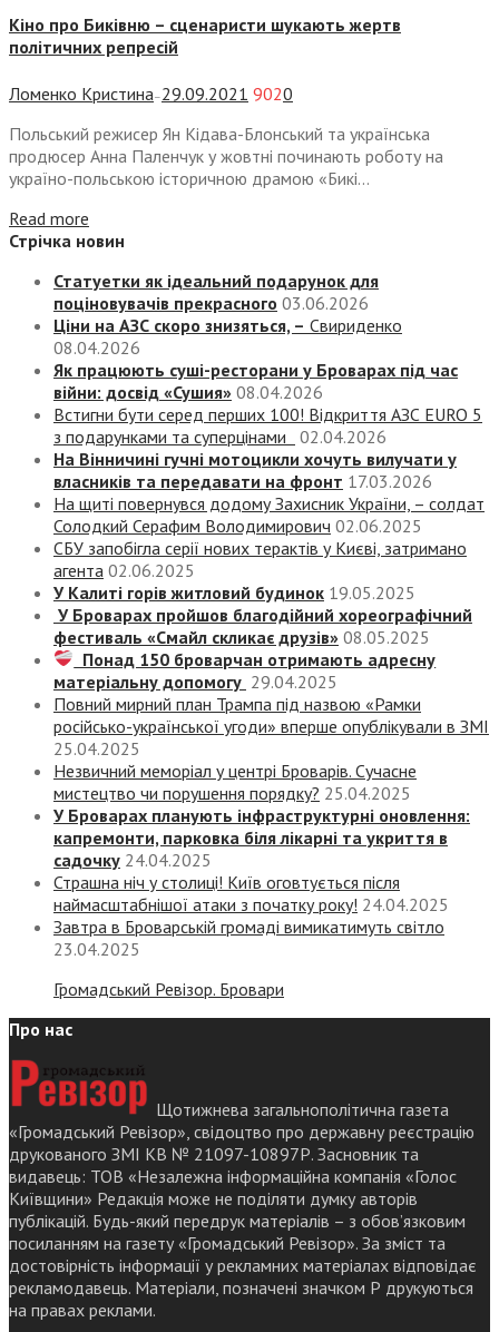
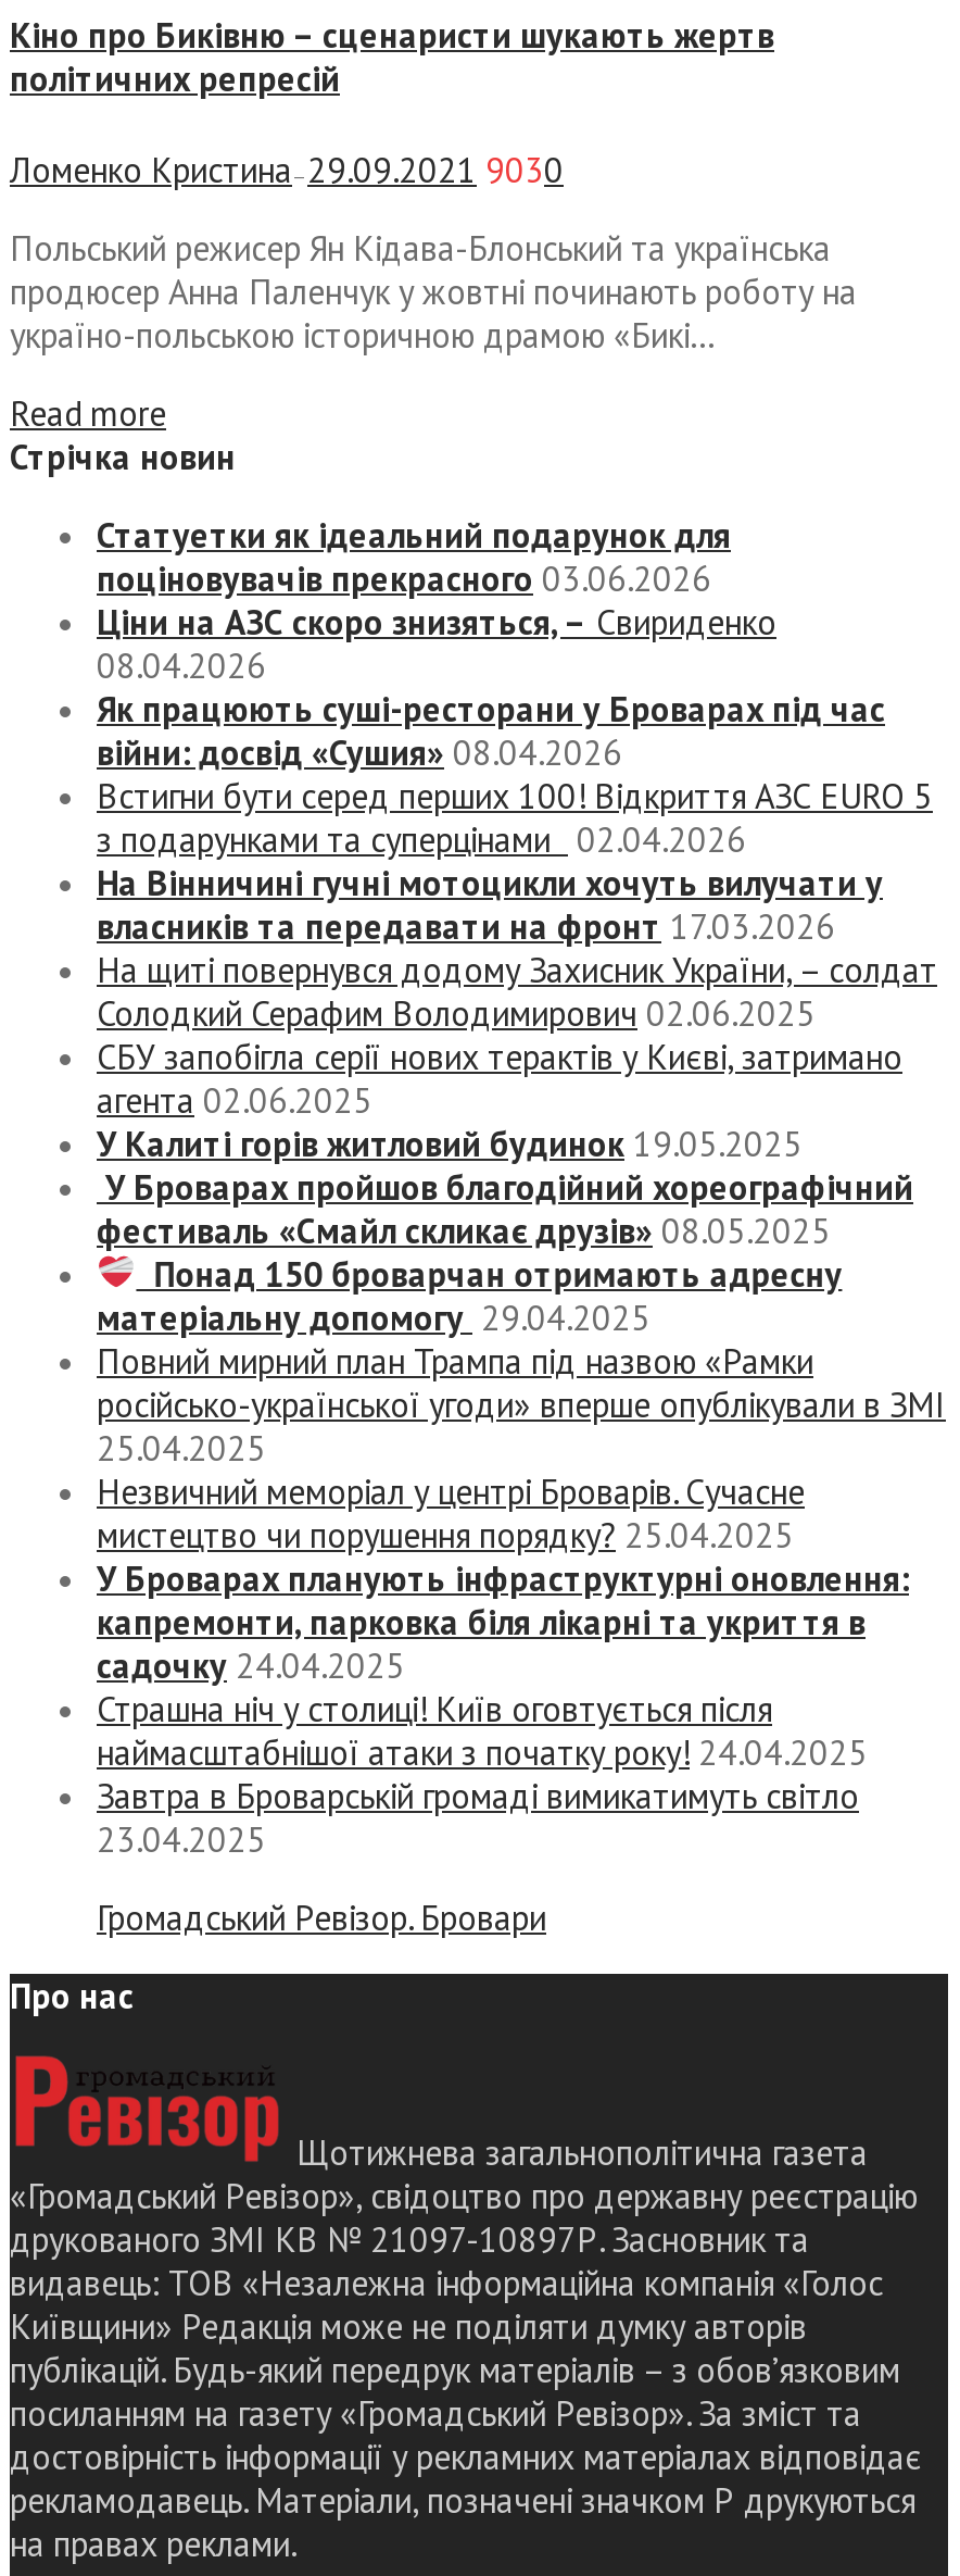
- Ломенко Кристина—29.09.2021 9020
+ Ломенко Кристина—29.09.2021 9030
